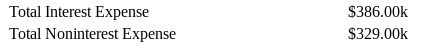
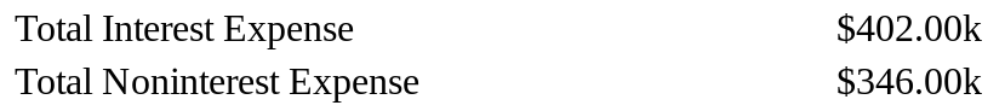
- $386.00k
+ $402.00k

- $329.00k
+ $346.00k
